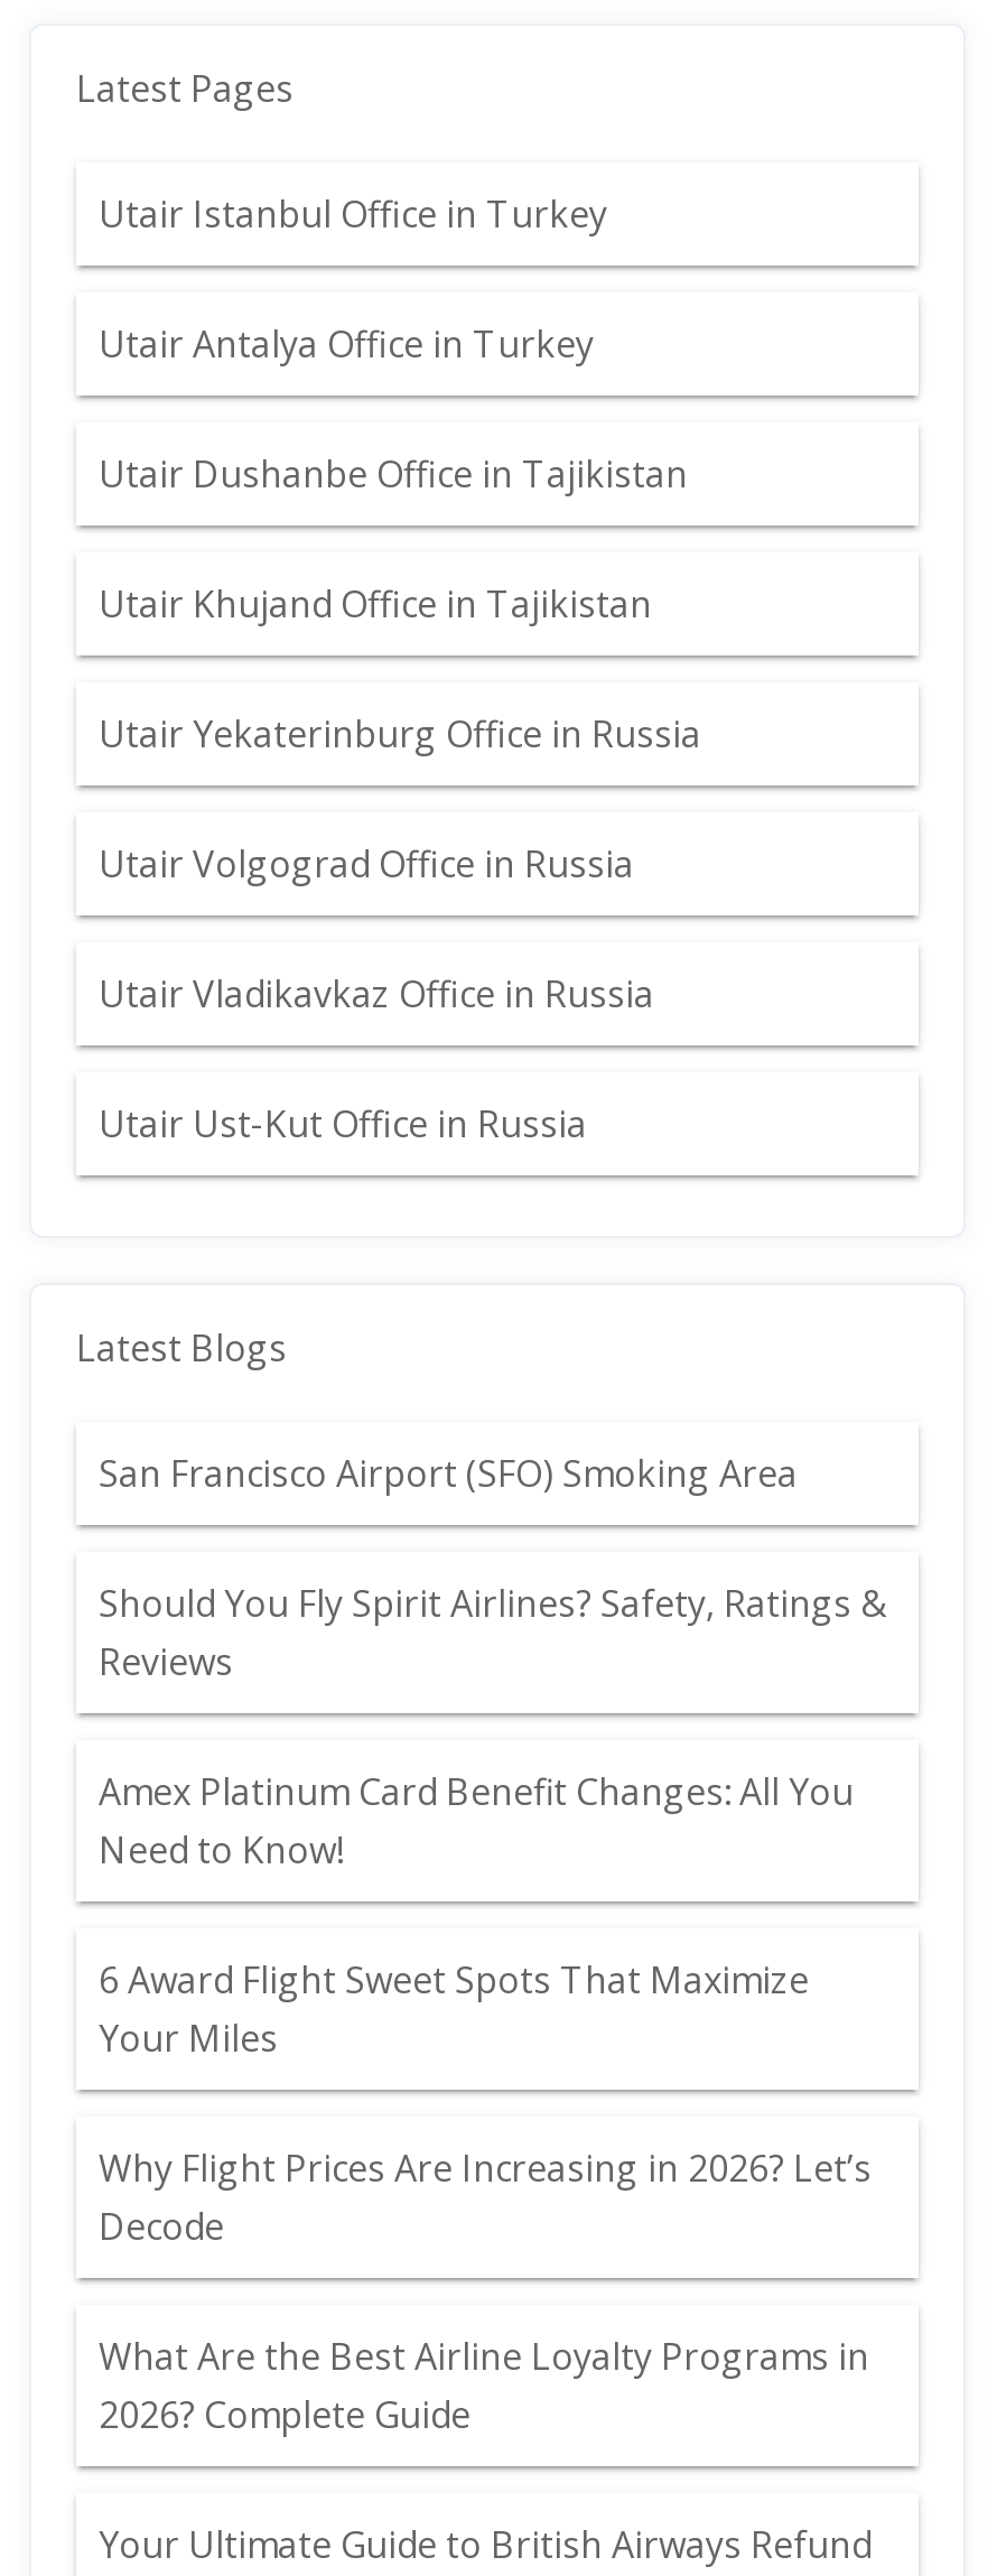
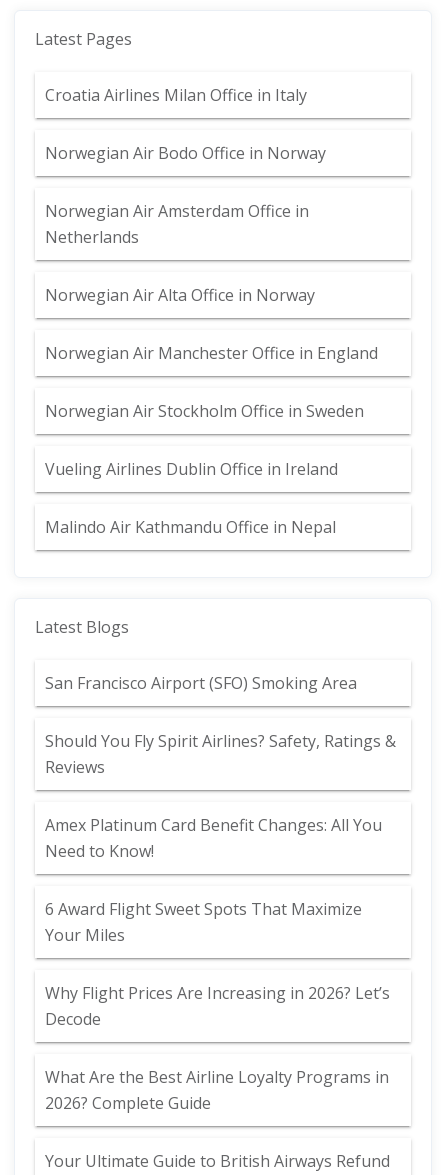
- Utair Istanbul Office in Turkey
+ Croatia Airlines Milan Office in Italy

- Utair Antalya Office in Turkey
+ Norwegian Air Bodo Office in Norway

- Utair Dushanbe Office in Tajikistan
+ Norwegian Air Amsterdam Office in
+ Netherlands

- Utair Khujand Office in Tajikistan
+ Norwegian Air Alta Office in Norway

- Utair Yekaterinburg Office in Russia
+ Norwegian Air Manchester Office in England

- Utair Volgograd Office in Russia
+ Norwegian Air Stockholm Office in Sweden

- Utair Vladikavkaz Office in Russia
+ Vueling Airlines Dublin Office in Ireland

- Utair Ust-Kut Office in Russia
+ Malindo Air Kathmandu Office in Nepal
